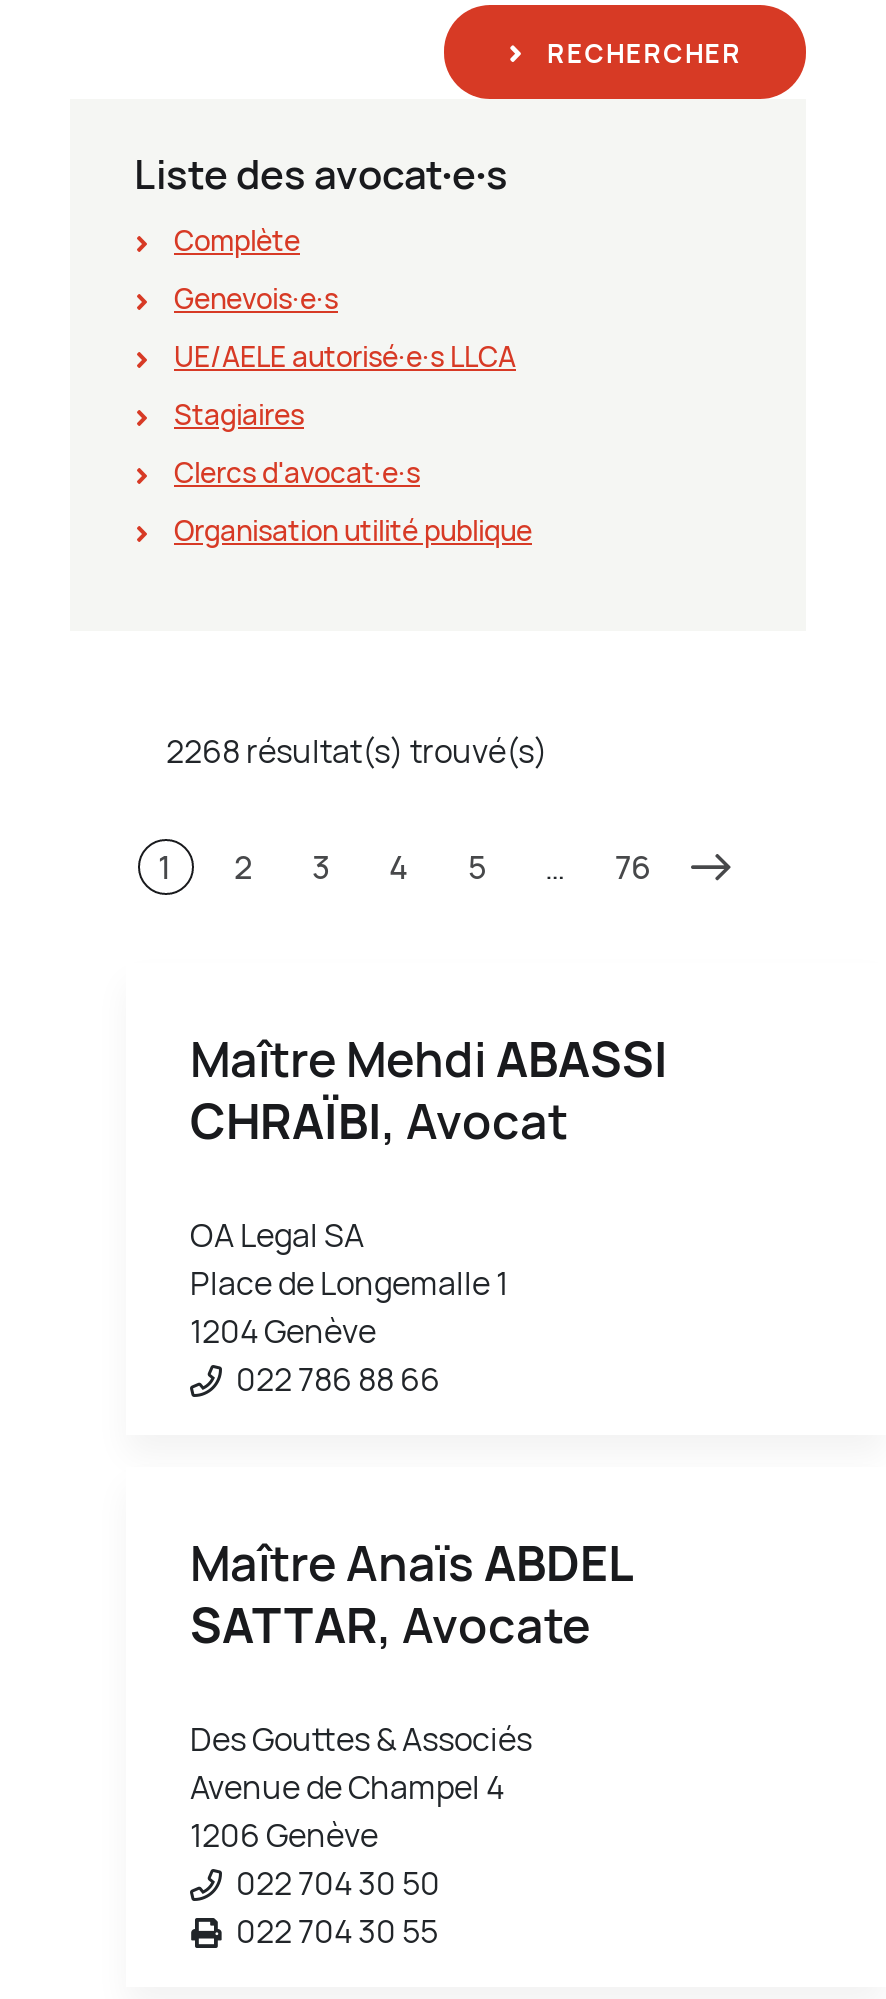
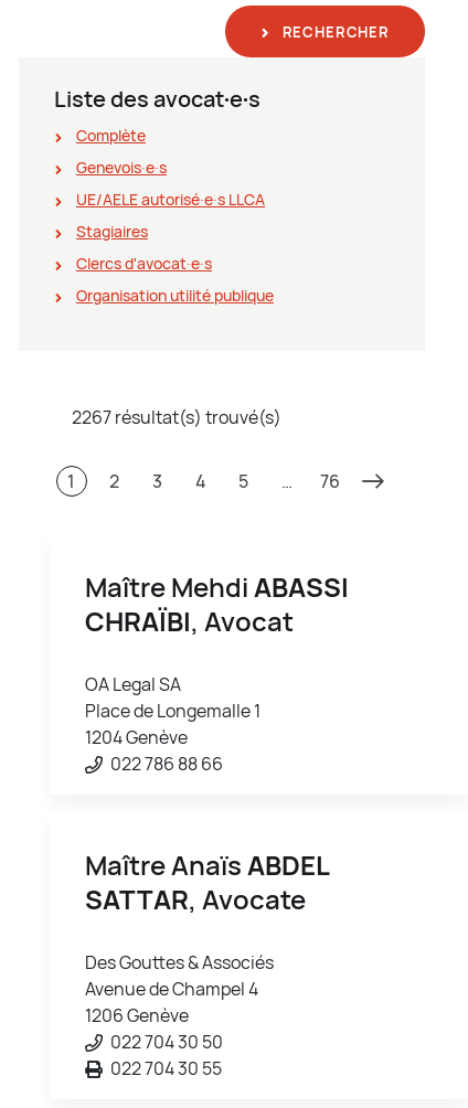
- 2268 résultat(s) trouvé(s)
+ 2267 résultat(s) trouvé(s)
